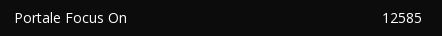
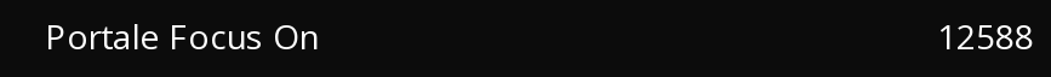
- 12585
+ 12588
